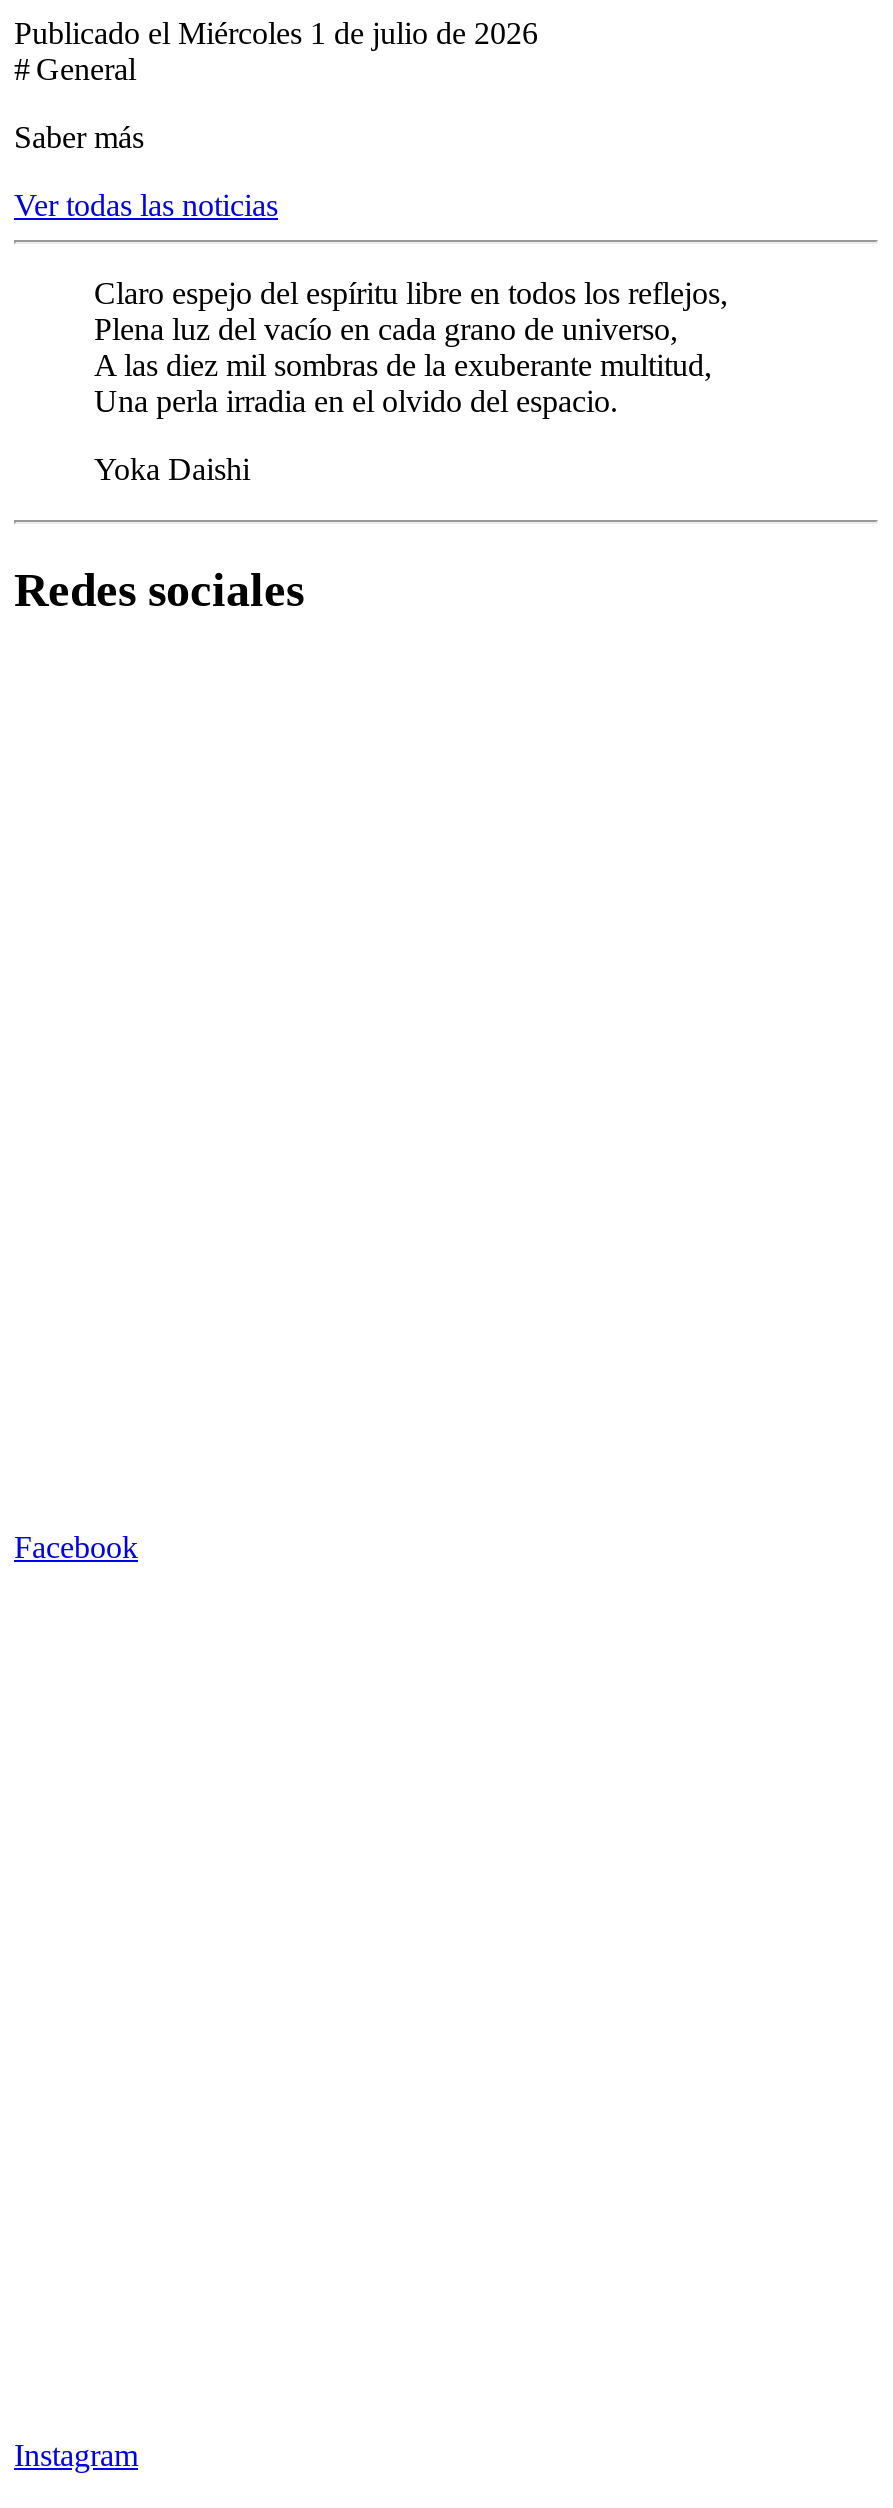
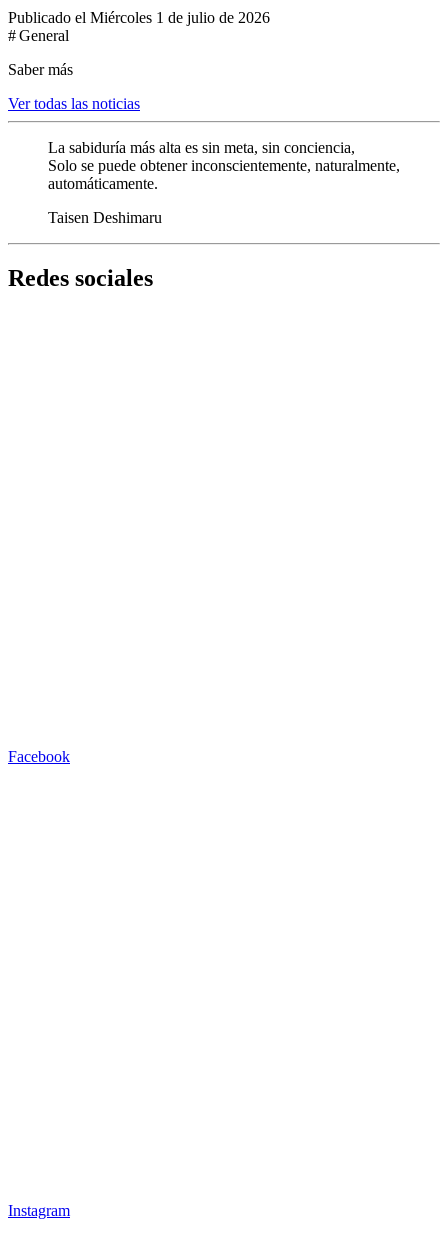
- Claro espejo del espíritu libre en todos los reflejos,
- Plena luz del vacío en cada grano de universo,
- A las diez mil sombras de la exuberante multitud,
- Una perla irradia en el olvido del espacio.
+ La sabiduría más alta es sin meta, sin conciencia,
+ Solo se puede obtener inconscientemente, naturalmente,
+ automáticamente.

- Yoka Daishi
+ Taisen Deshimaru
